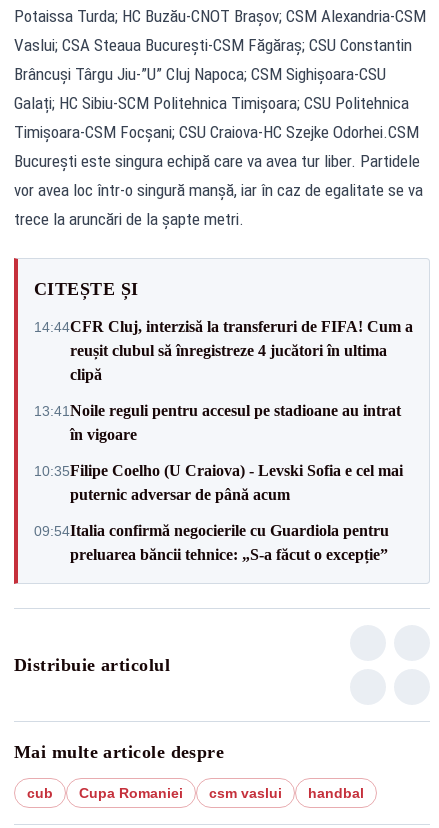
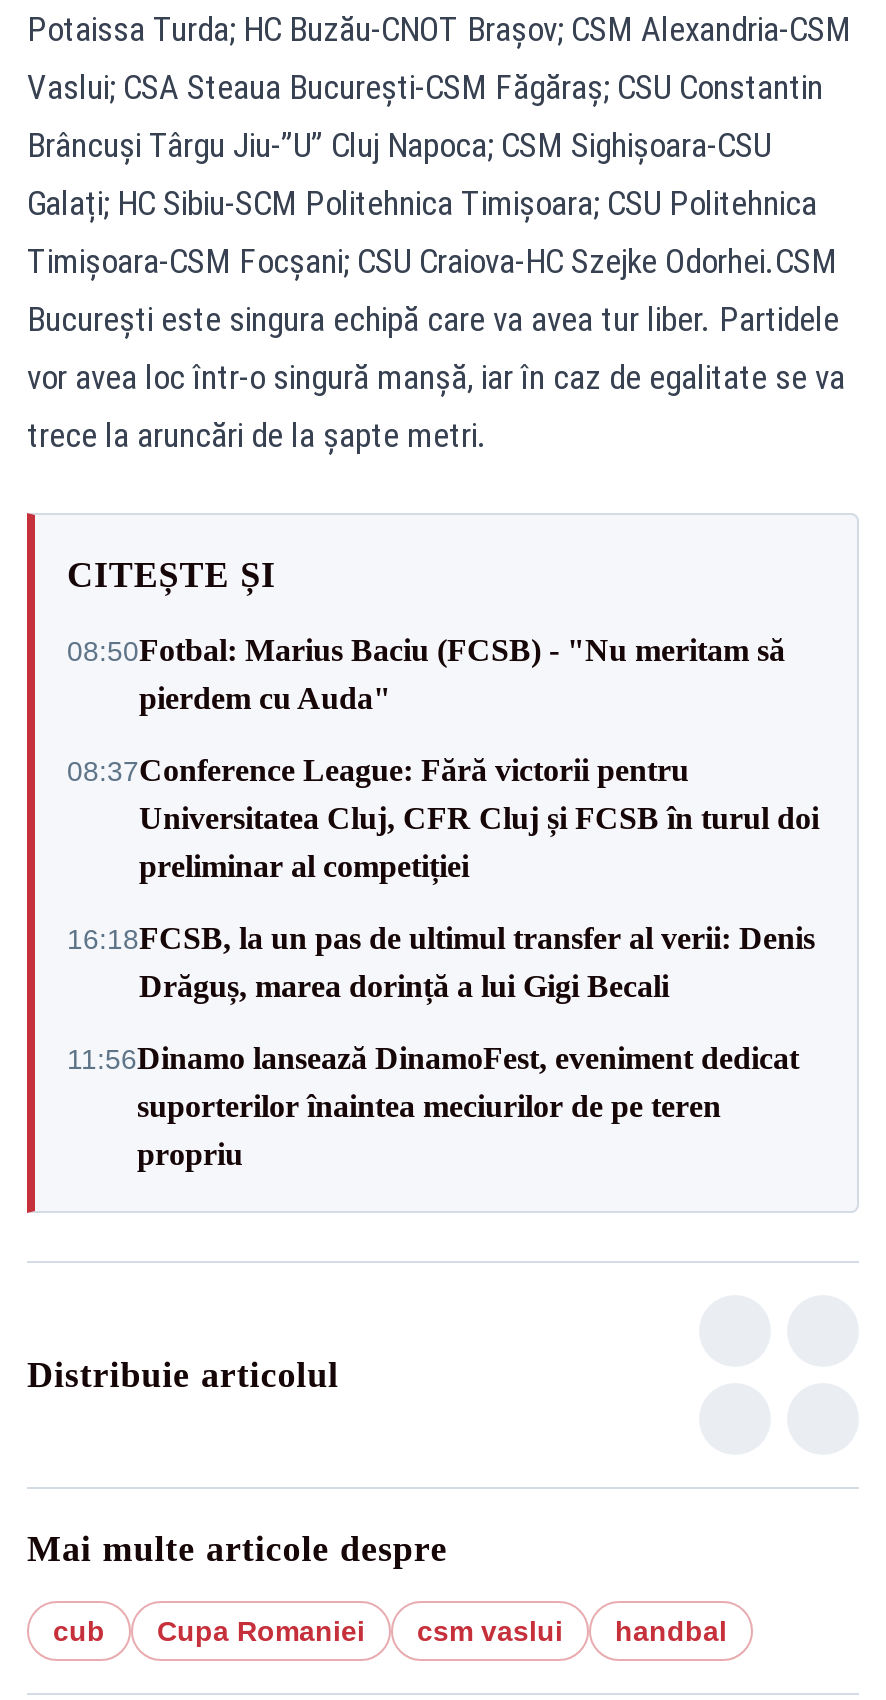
- 14:44CFR Cluj, interzisă la transferuri de FIFA! Cum a
- reușit clubul să înregistreze 4 jucători în ultima
- clipă
+ 08:50Fotbal: Marius Baciu (FCSB) - "Nu meritam să
+ pierdem cu Auda"

- 13:41Noile reguli pentru accesul pe stadioane au intrat
- în vigoare
+ 08:37Conference League: Fără victorii pentru
+ Universitatea Cluj, CFR Cluj și FCSB în turul doi
+ preliminar al competiției

- 10:35Filipe Coelho (U Craiova) - Levski Sofia e cel mai
- puternic adversar de până acum
+ 16:18FCSB, la un pas de ultimul transfer al verii: Denis
+ Drăguș, marea dorință a lui Gigi Becali

- 09:54Italia confirmă negocierile cu Guardiola pentru
- preluarea băncii tehnice: „S-a făcut o excepție”
+ 11:56Dinamo lansează DinamoFest, eveniment dedicat
+ suporterilor înaintea meciurilor de pe teren
+ propriu
